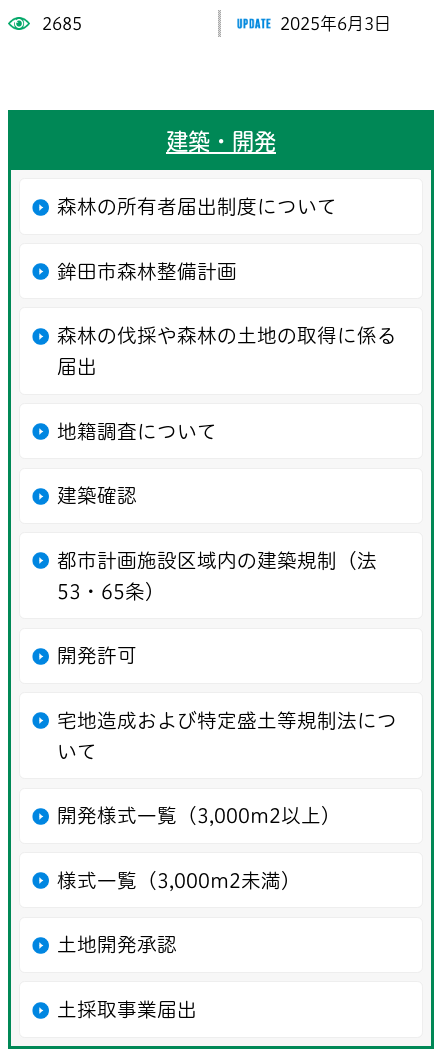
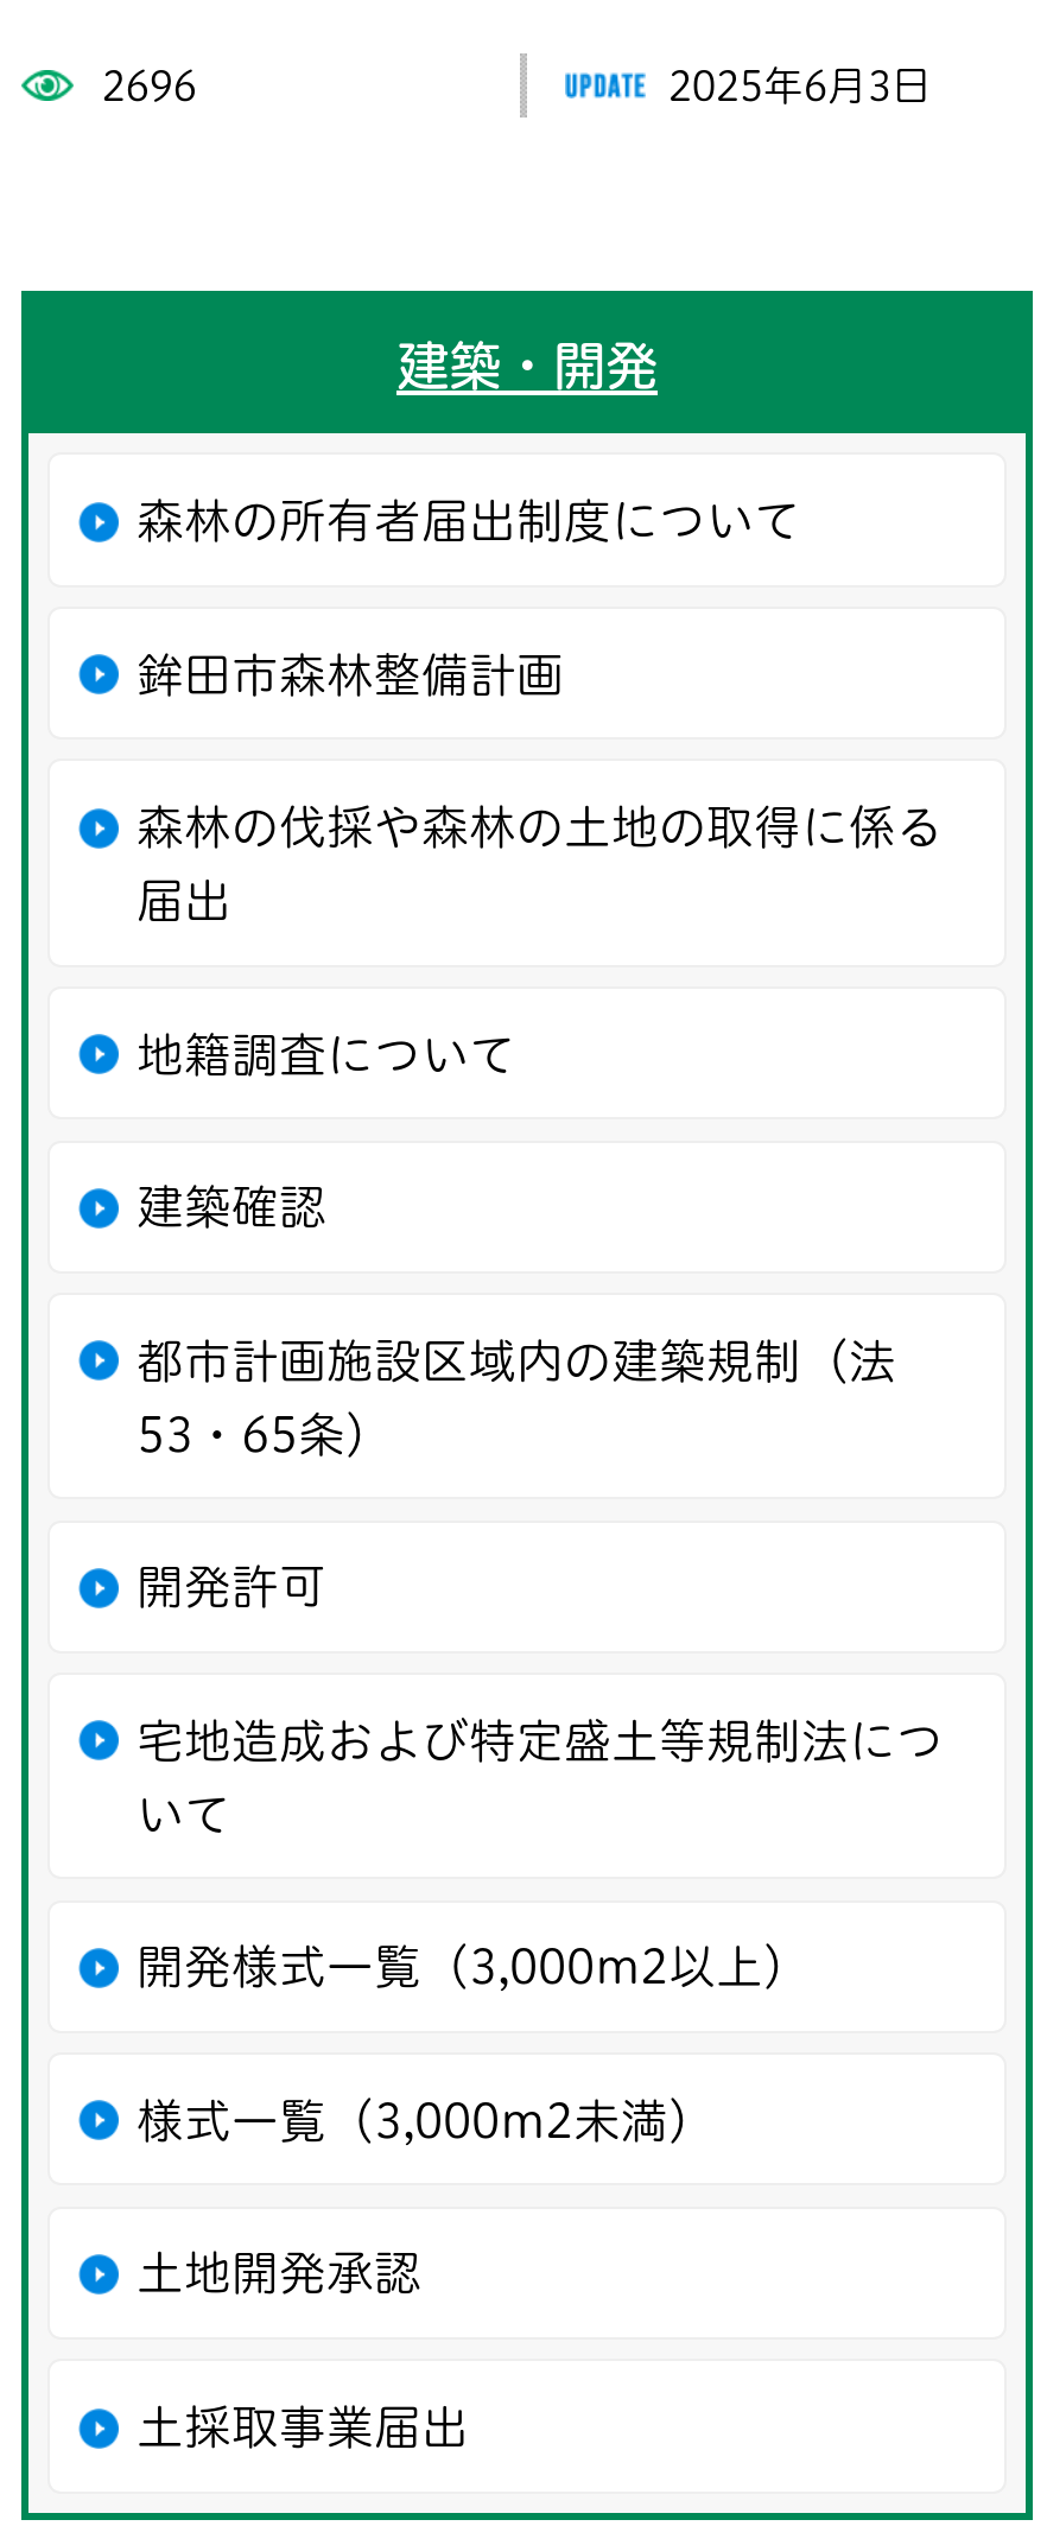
- 2685
+ 2696
